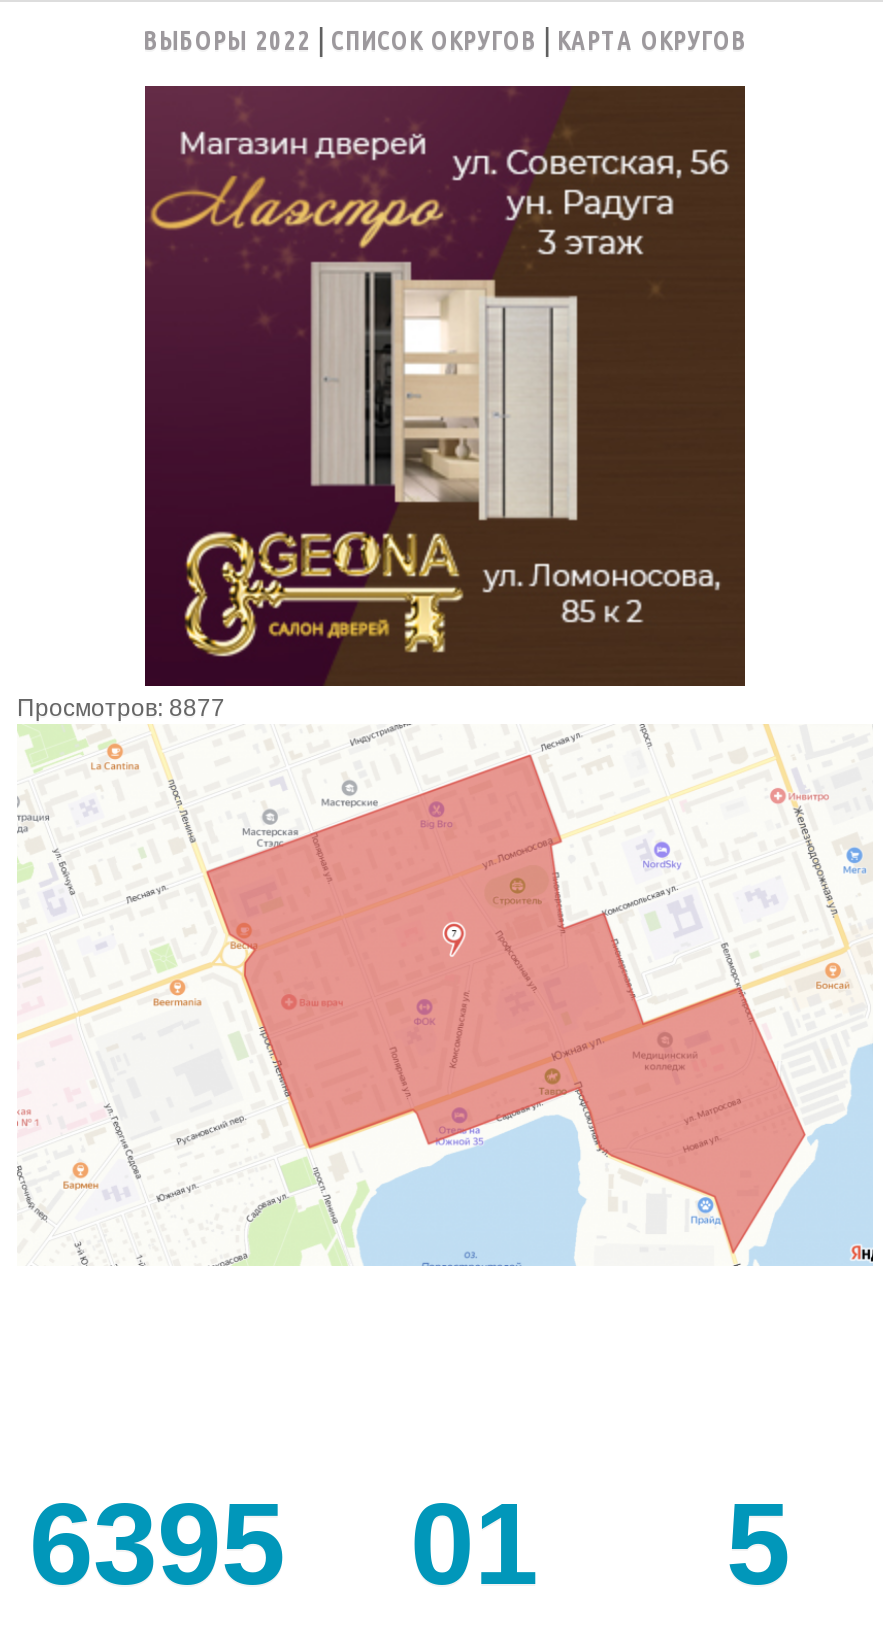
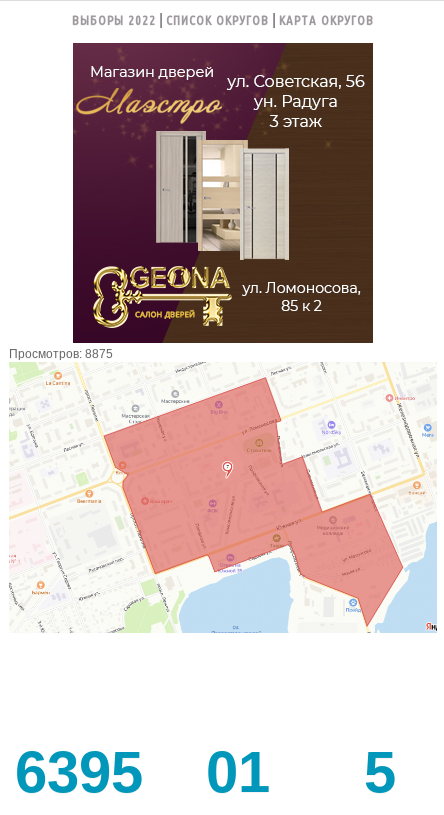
- Просмотров: 8877
+ Просмотров: 8875
